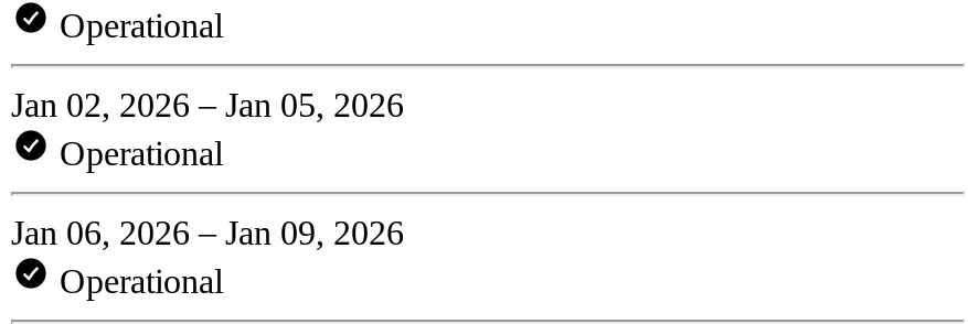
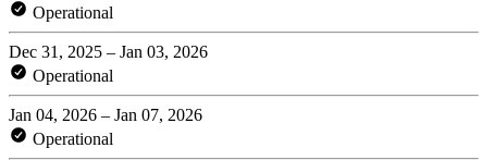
- Jan 02, 2026 – Jan 05, 2026
+ Dec 31, 2025 – Jan 03, 2026

- Jan 06, 2026 – Jan 09, 2026
+ Jan 04, 2026 – Jan 07, 2026
